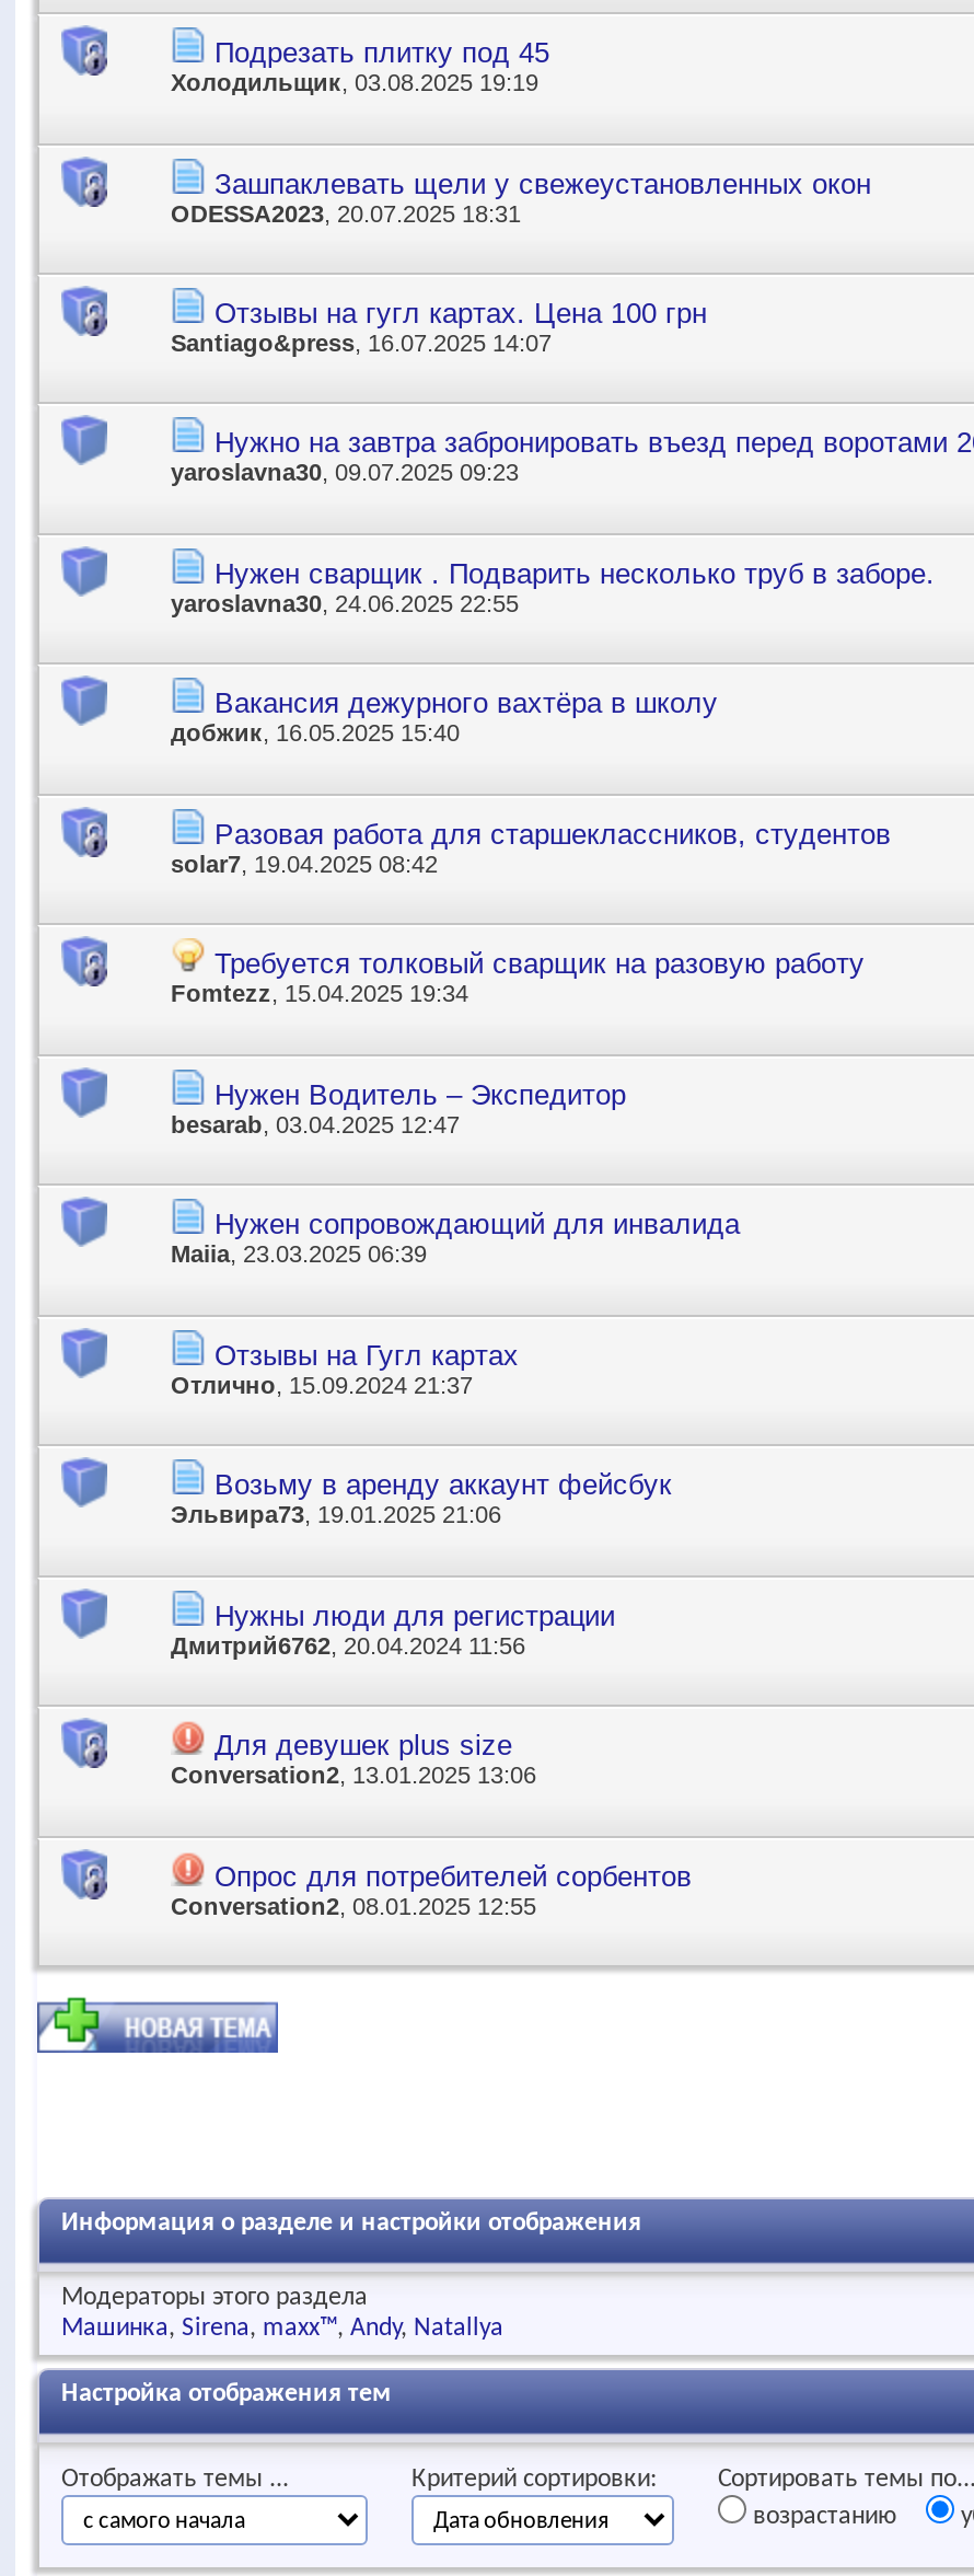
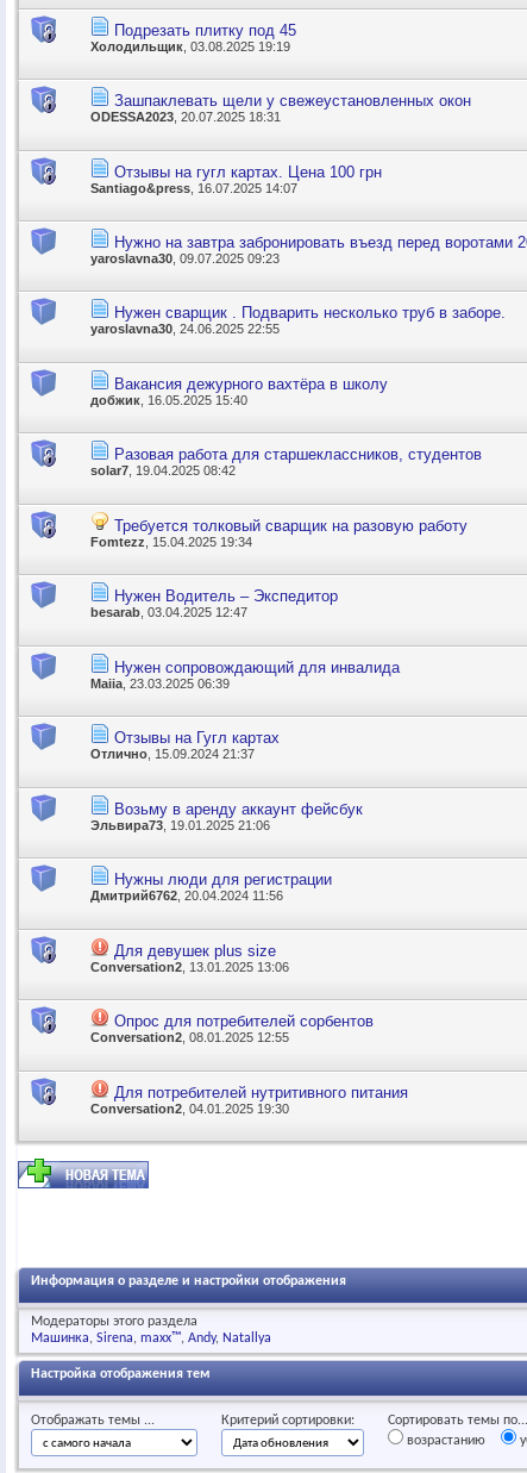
+ Для потребителей нутритивного питания
+ Conversation2, 04.01.2025 19:30
